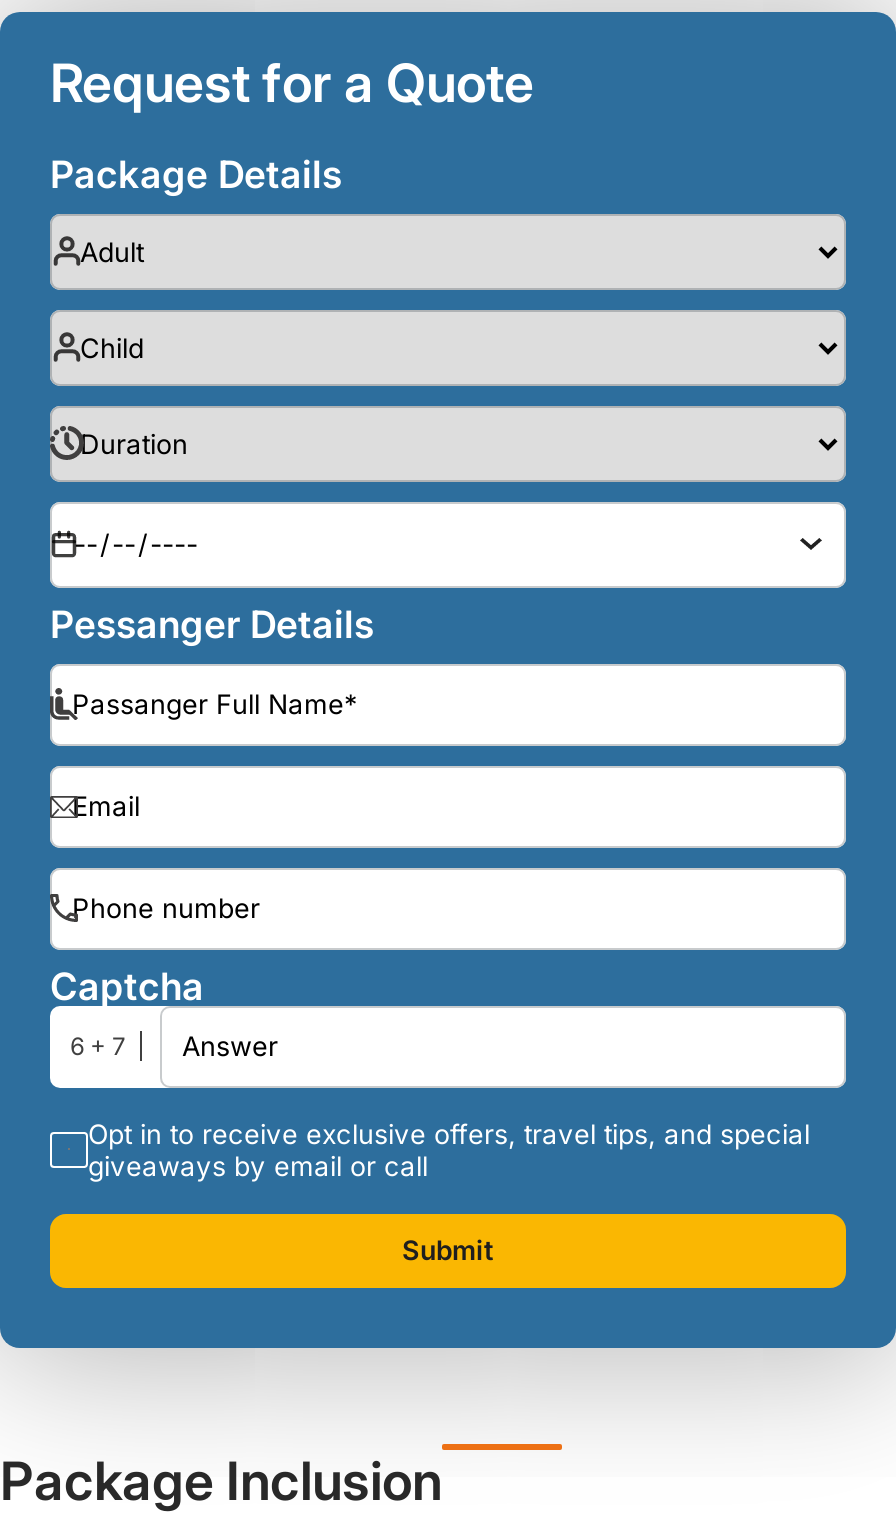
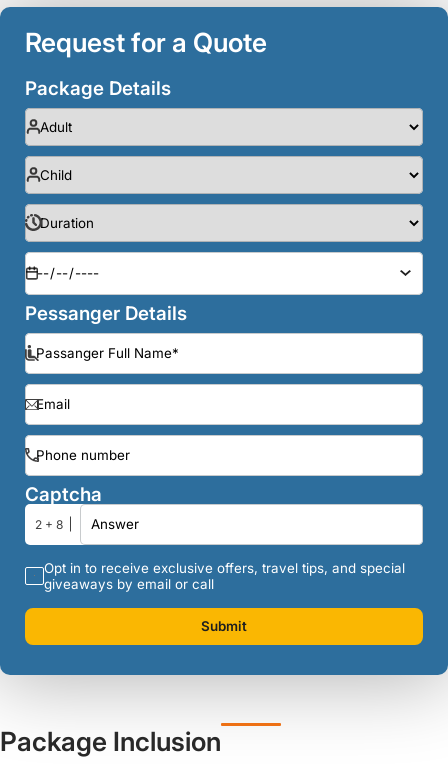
- 6 + 7
+ 2 + 8
